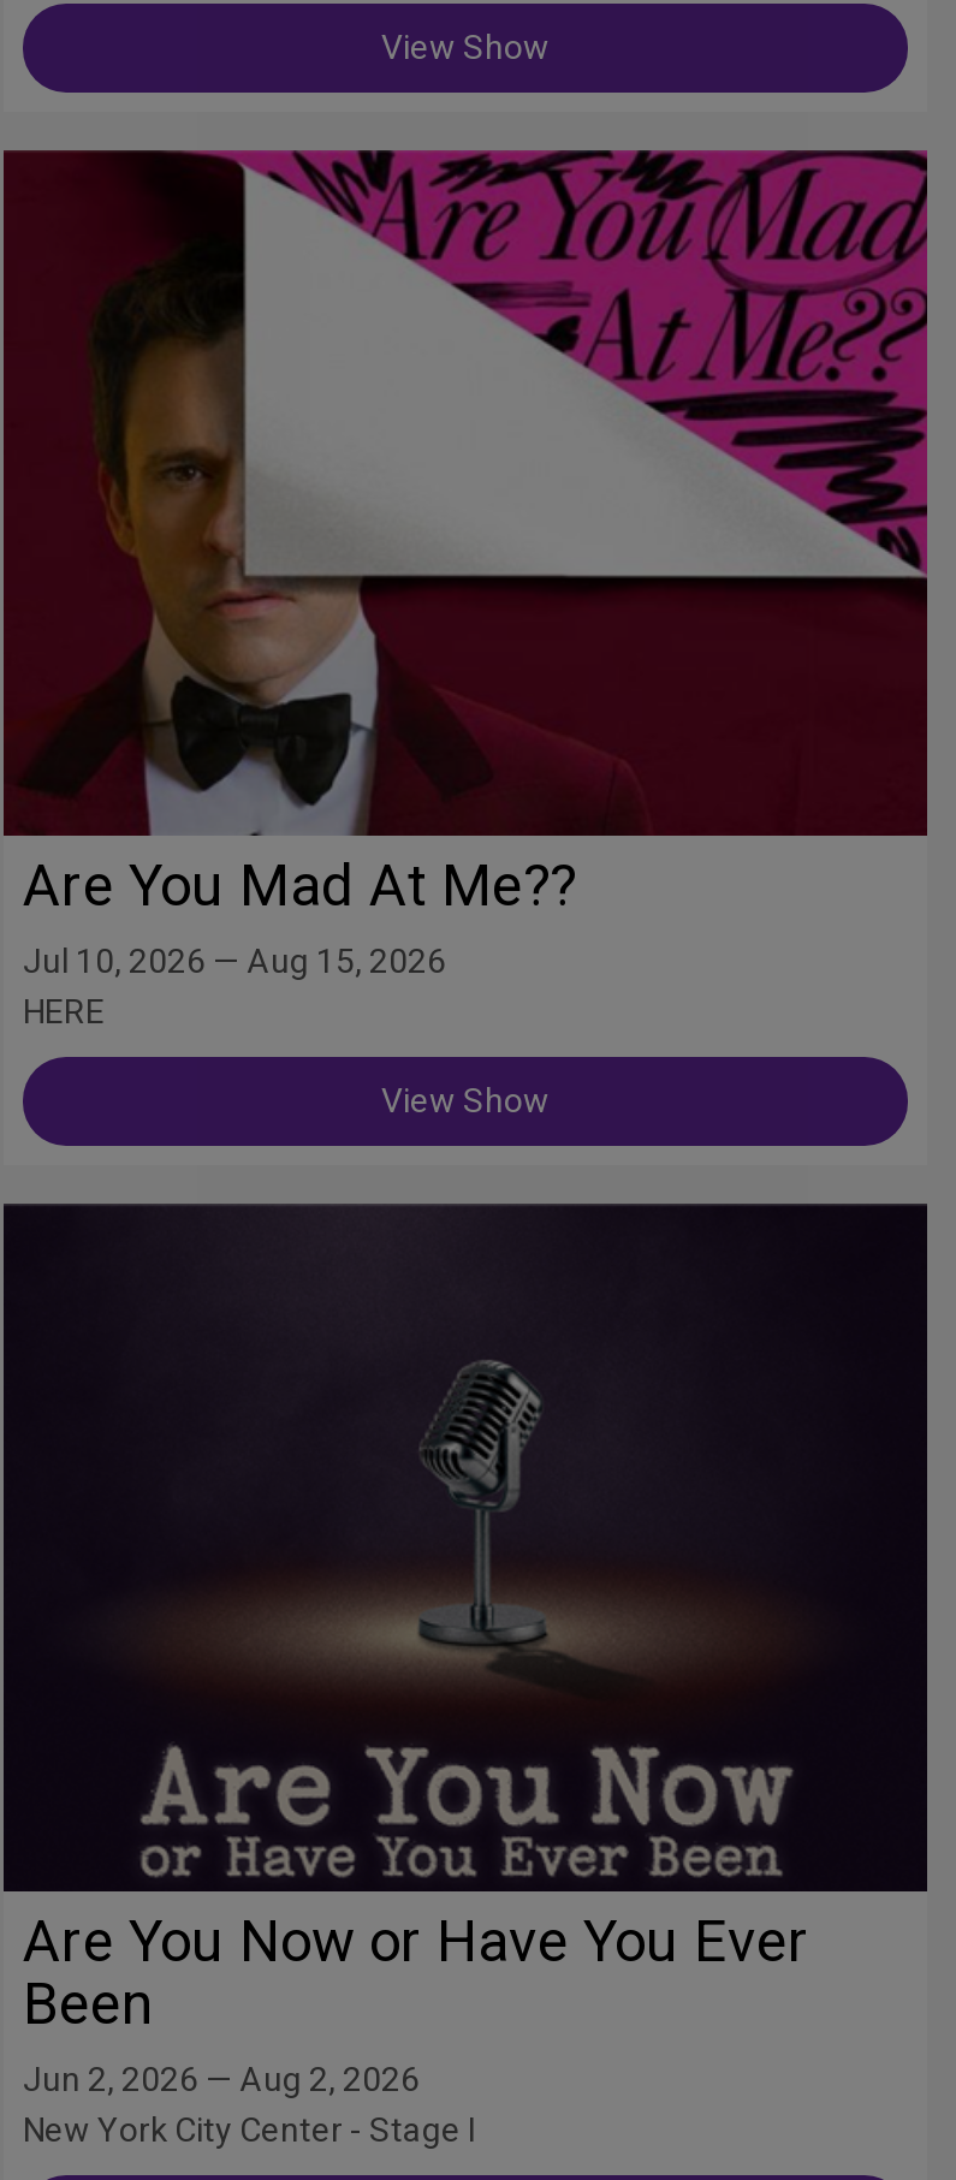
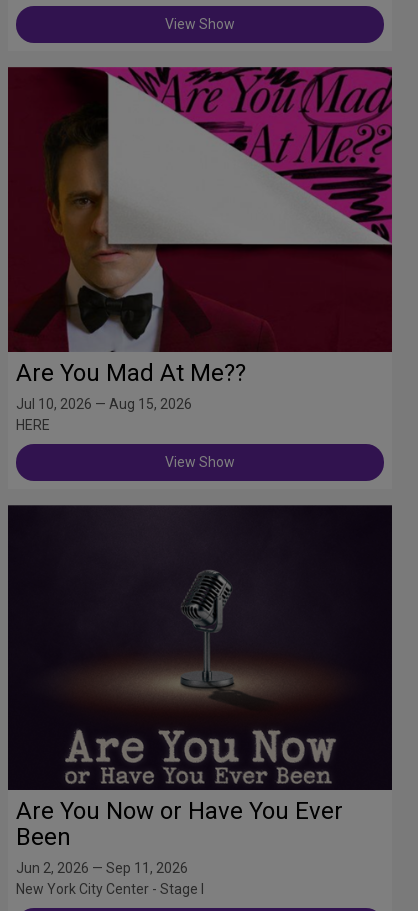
- Jun 2, 2026 — Aug 2, 2026
+ Jun 2, 2026 — Sep 11, 2026
